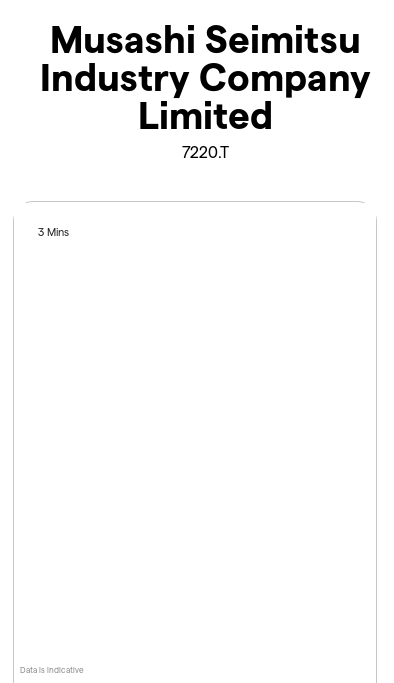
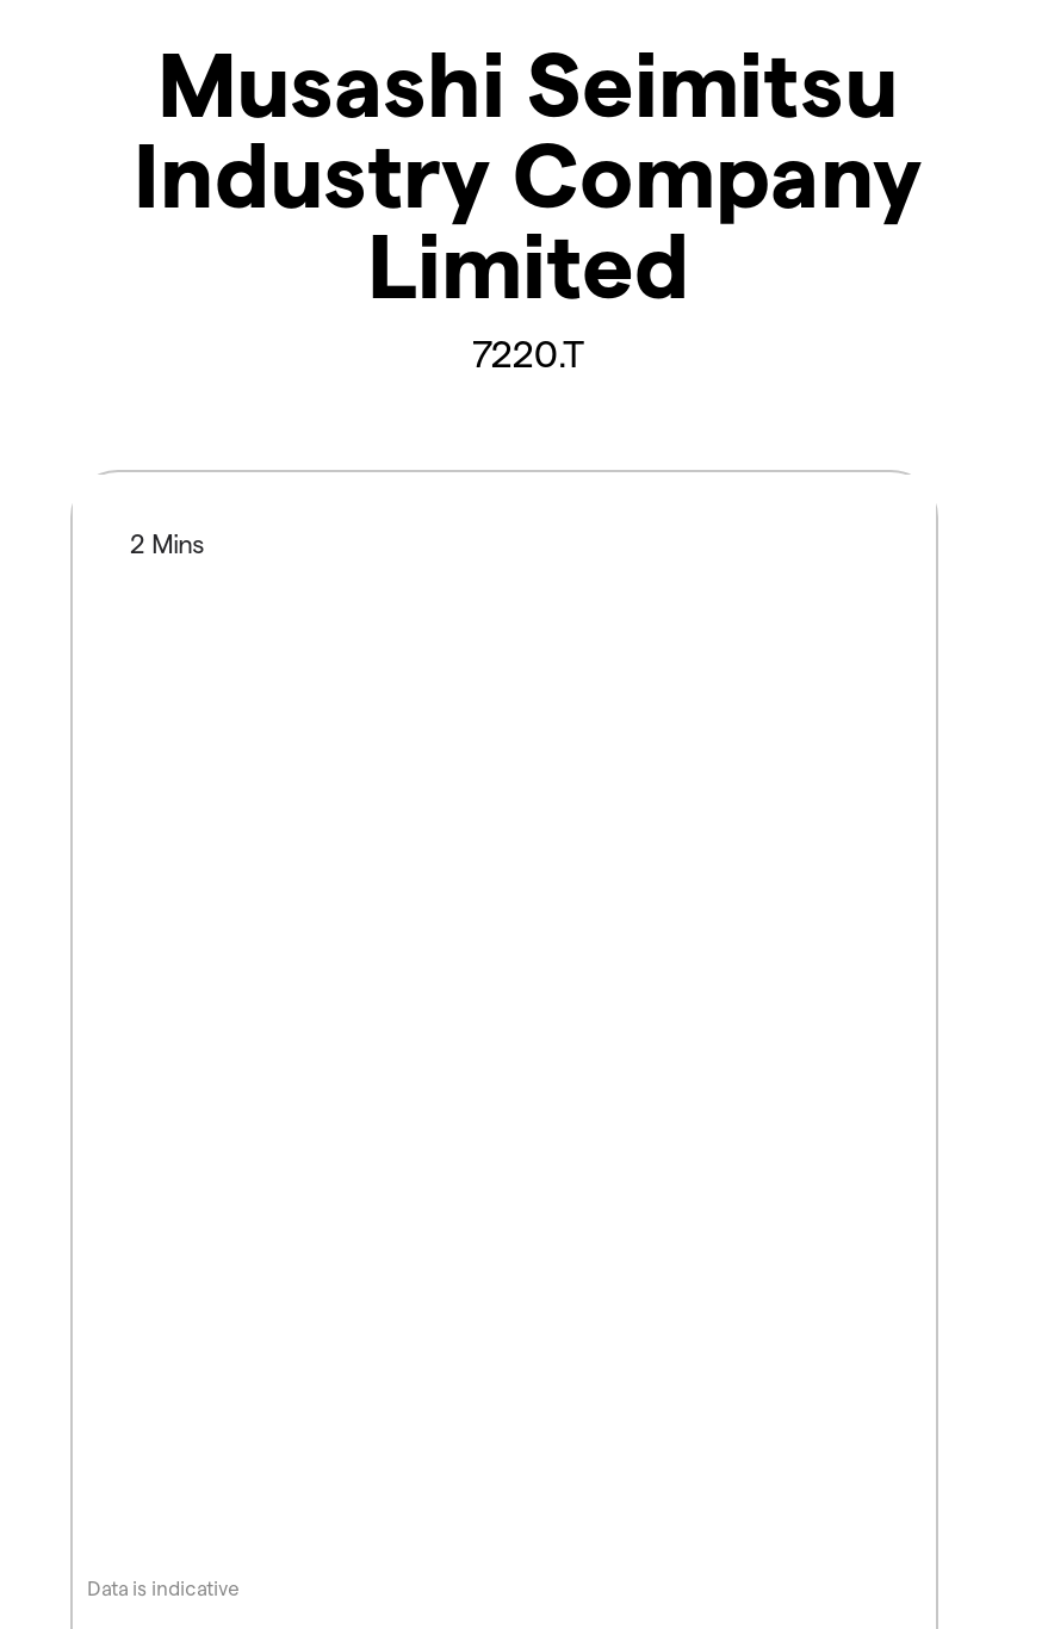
- 3 Mins
+ 2 Mins
